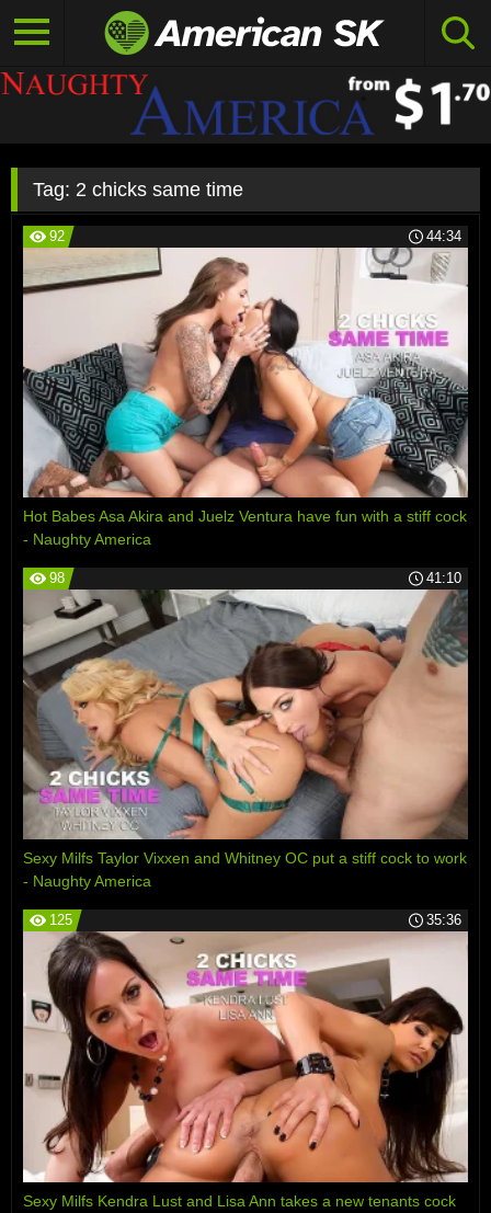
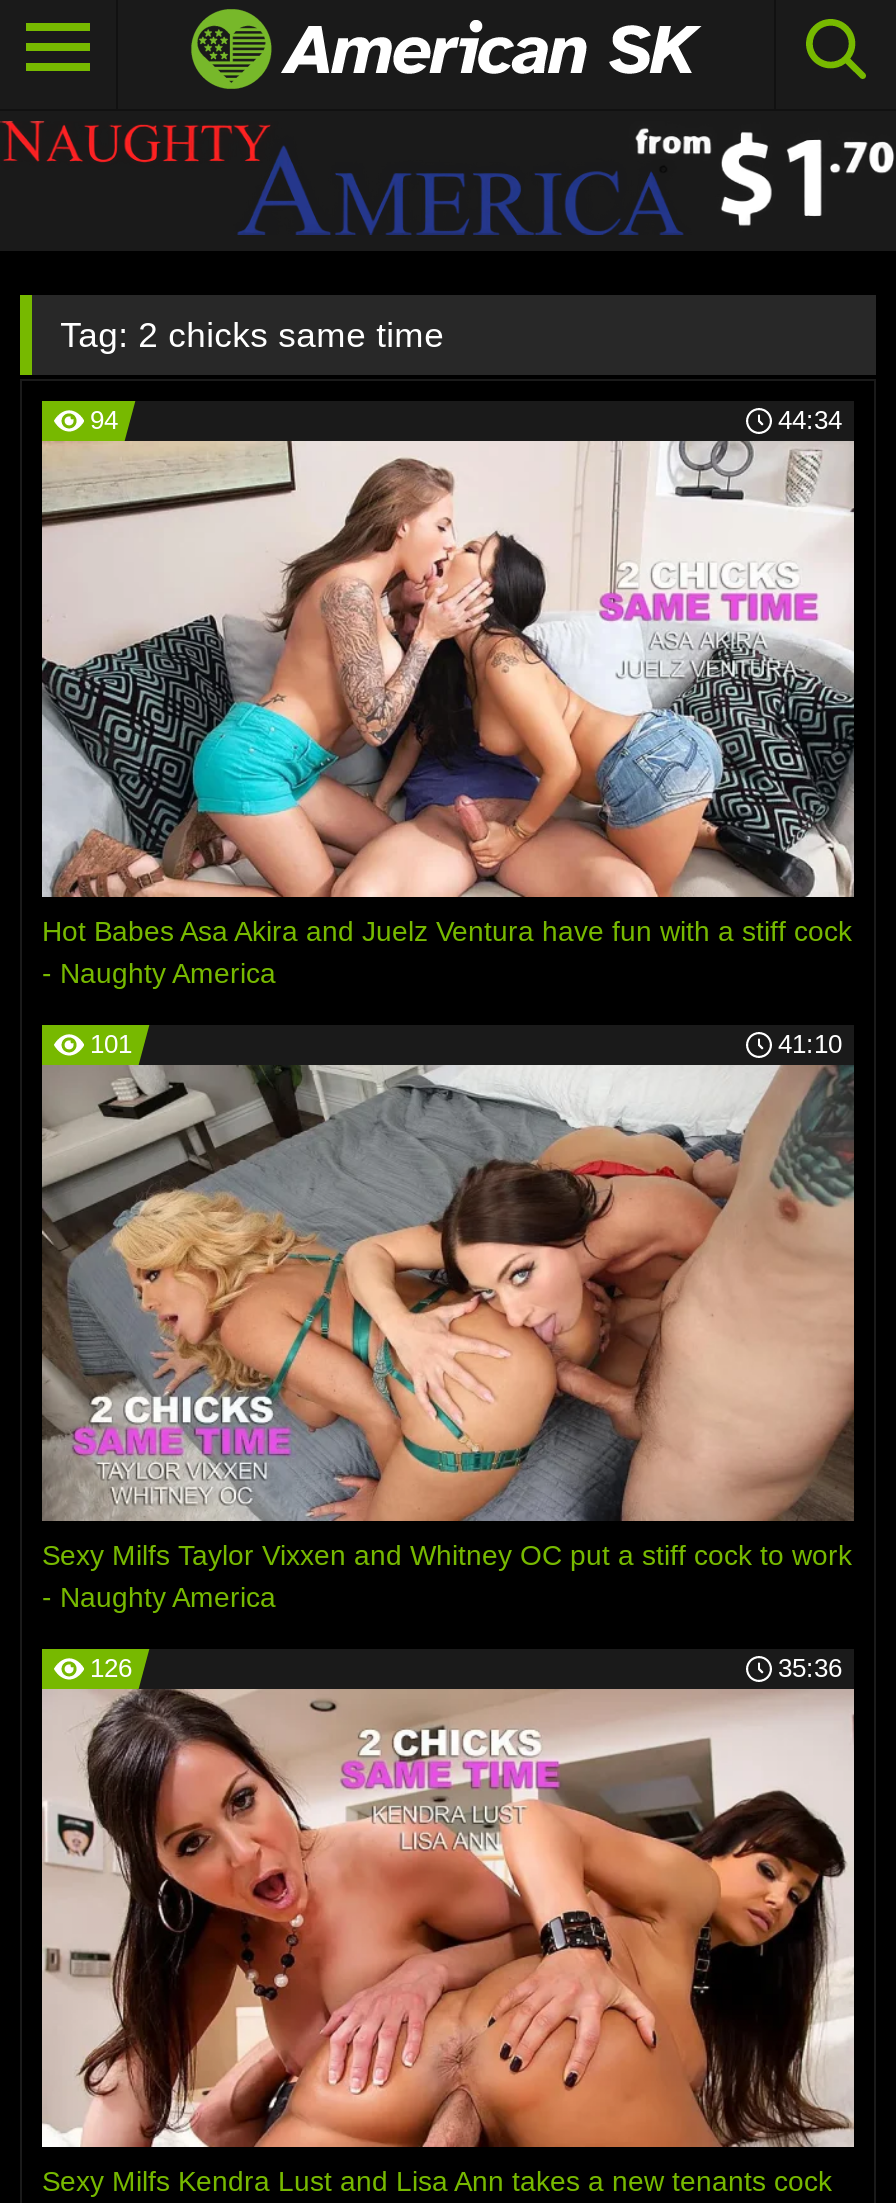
- 92
+ 94

- 98
+ 101

- 125
+ 126
